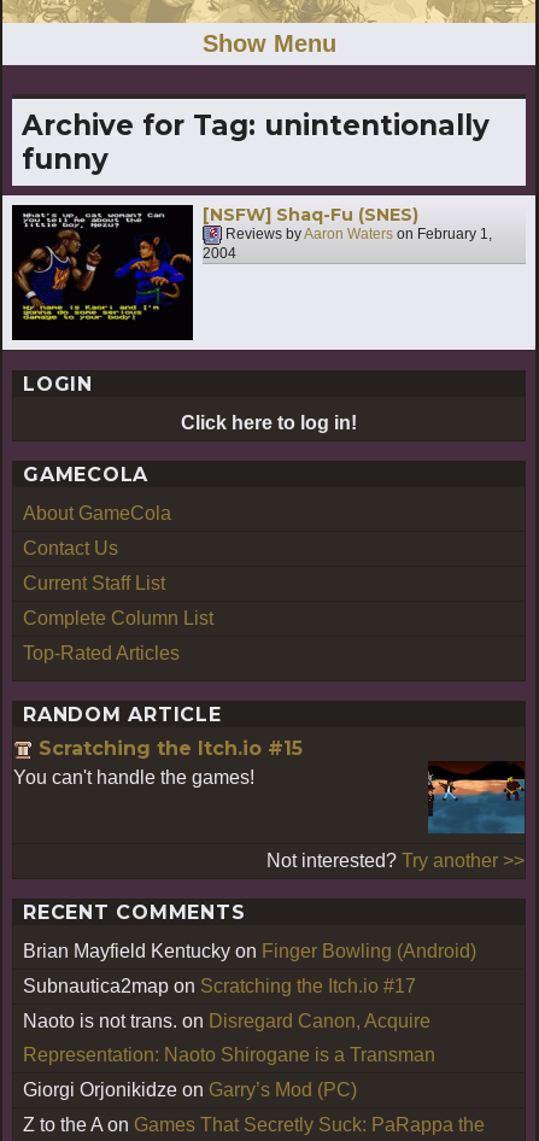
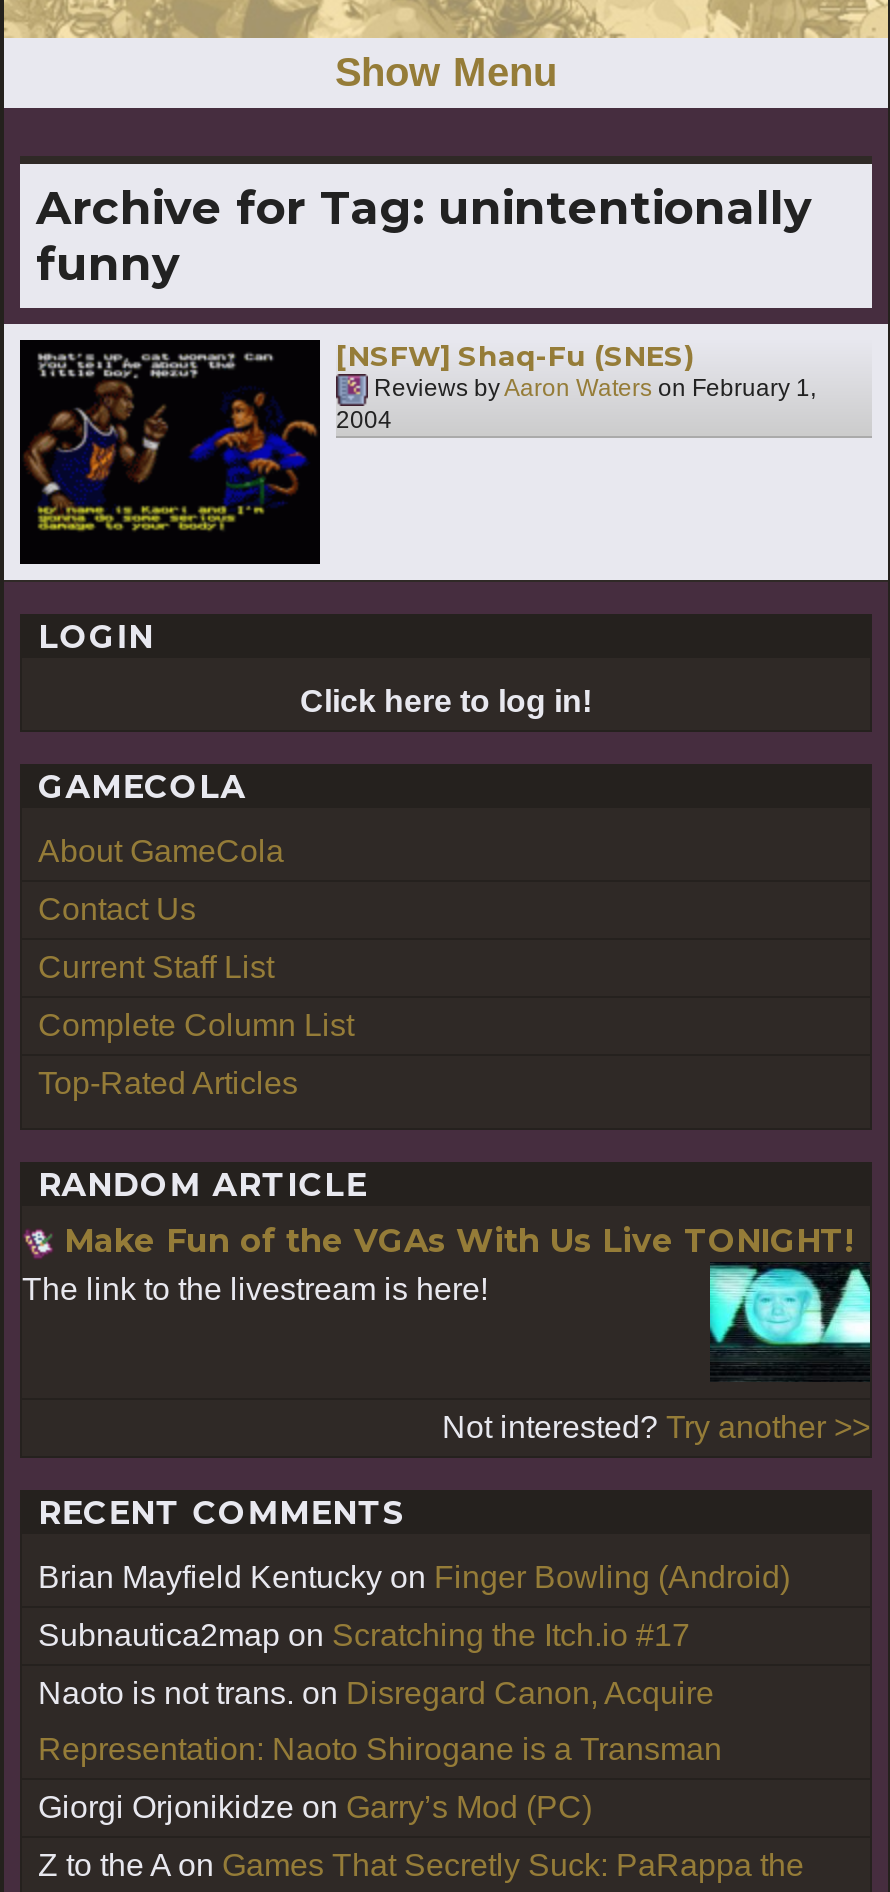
- Scratching the Itch.io #15
- You can't handle the games!
+ Make Fun of the VGAs With Us Live TONIGHT!
+ The link to the livestream is here!

- [image]
+ [image]
